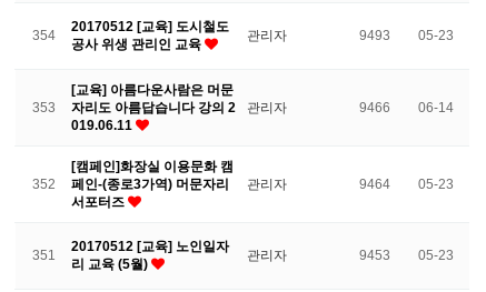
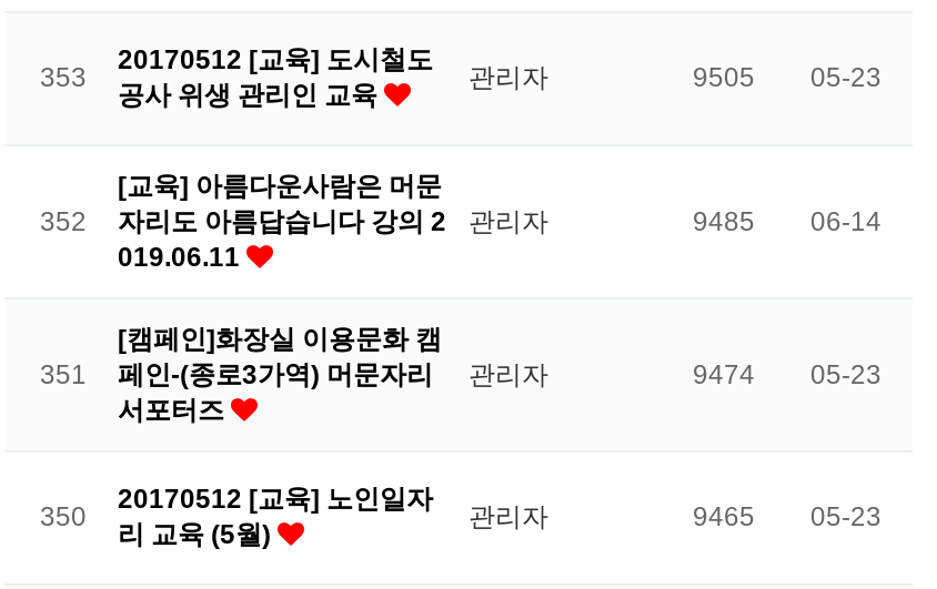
- 354
+ 353

- 9493 05-23
+ 9505 05-23

- 353 자리도 아름답습니다 강의 2 관리자
+ 352 자리도 아름답습니다 강의 2 관리자

- 9466 06-14
+ 9485 06-14

- 352 페인-(종로3가역) 머문자리 관리자
+ 351 페인-(종로3가역) 머문자리 관리자

- 9464 05-23
+ 9474 05-23

- 351
+ 350

- 9453 05-23
+ 9465 05-23
